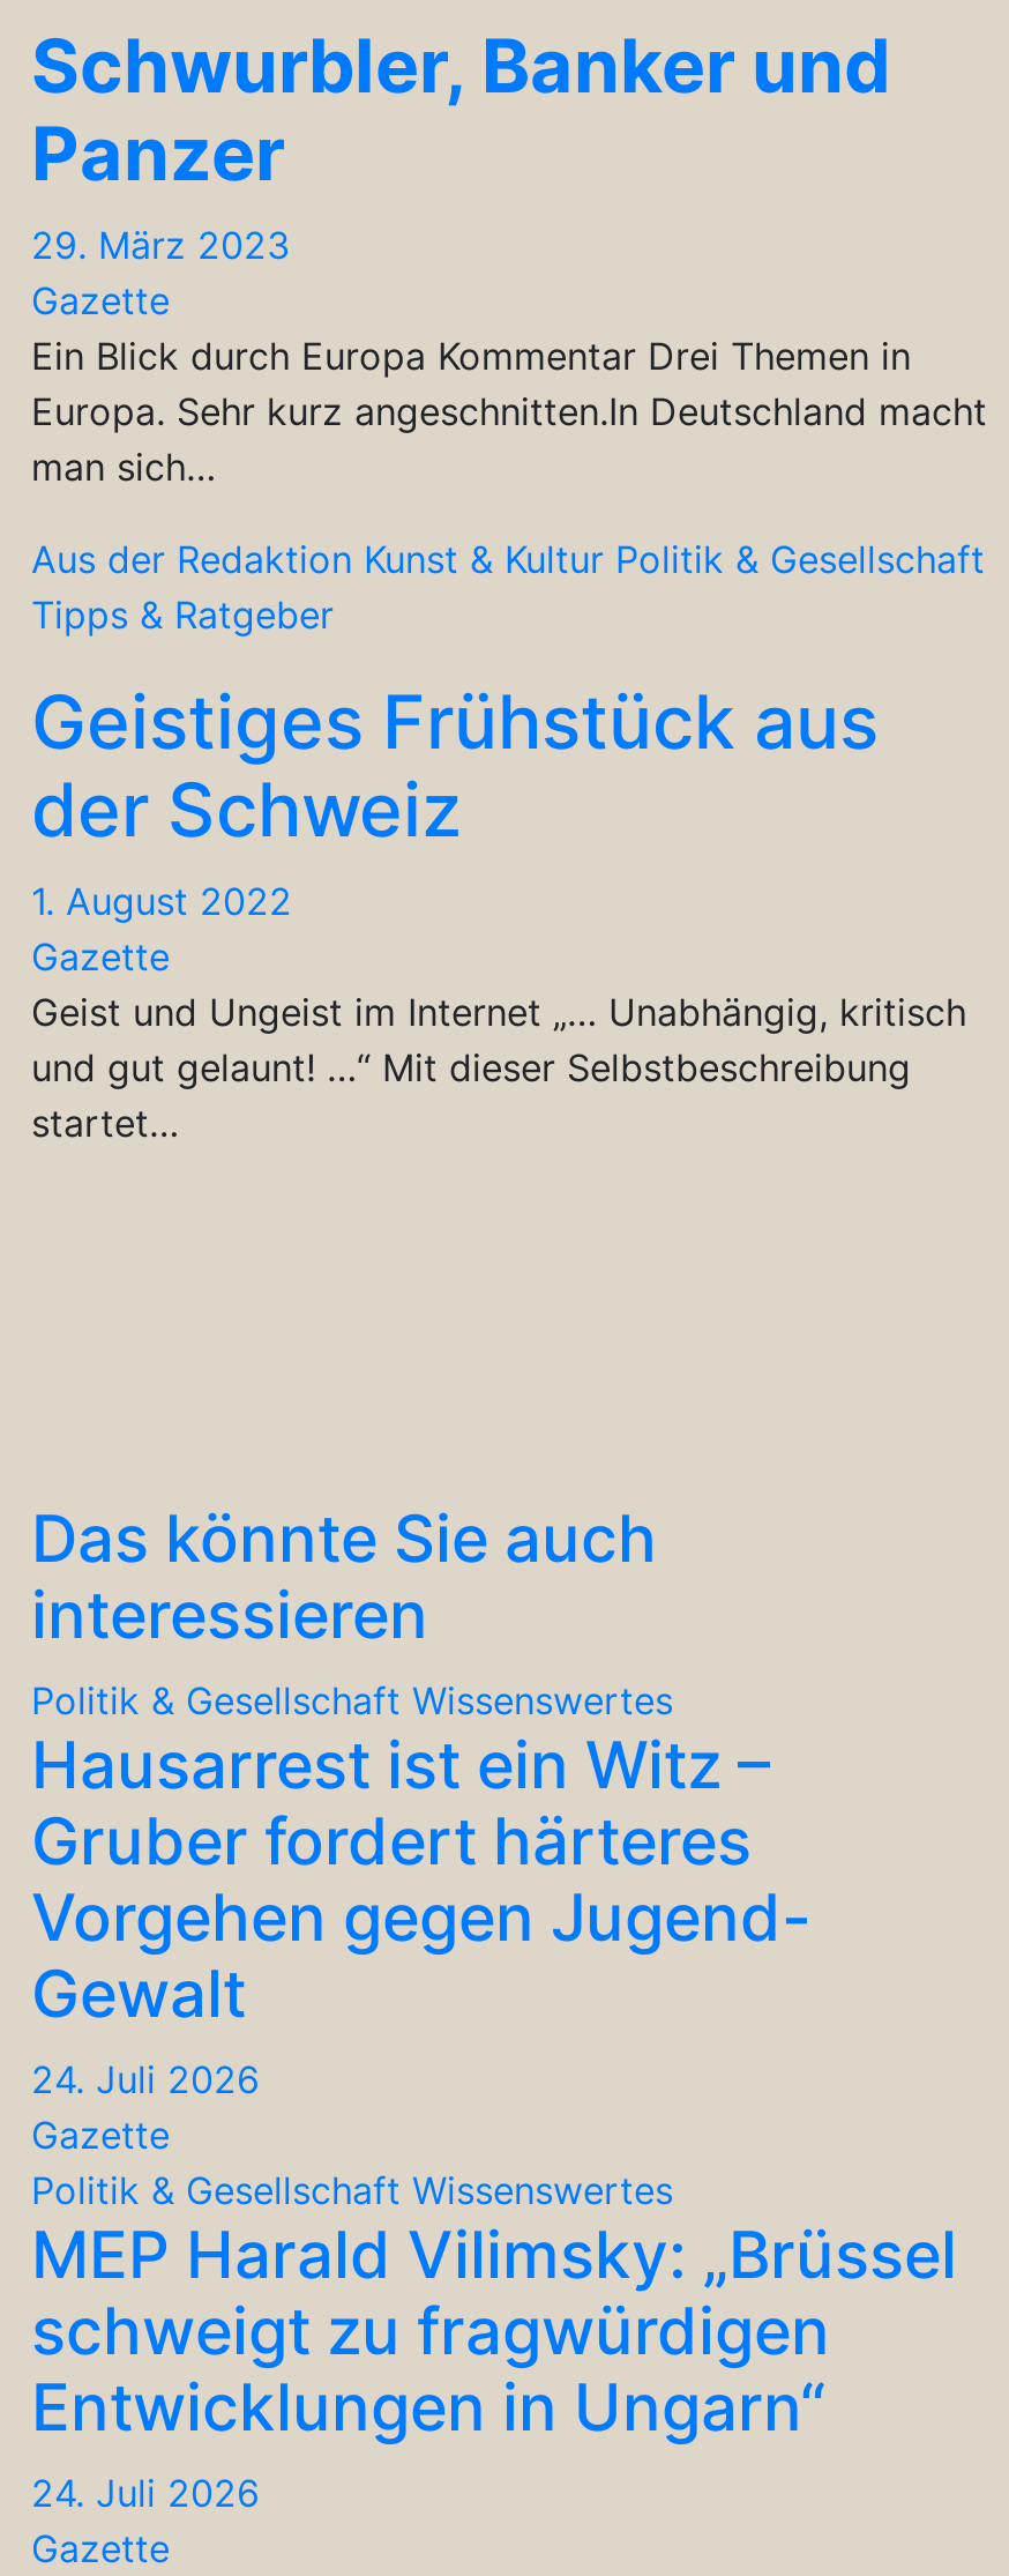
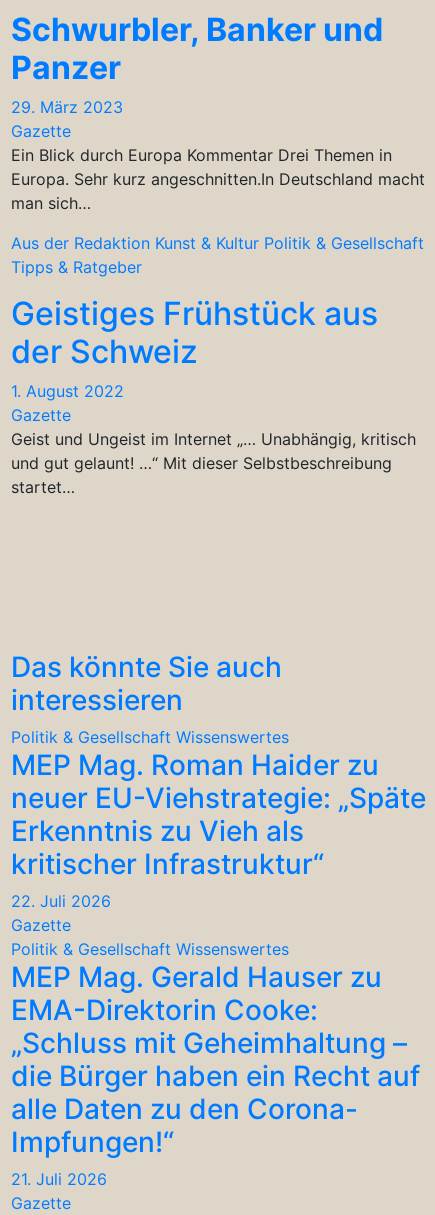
- Hausarrest ist ein Witz –
- Gruber fordert härteres
- Vorgehen gegen Jugend-
- Gewalt
- 24. Juli 2026
+ MEP Mag. Roman Haider zu
+ neuer EU-Viehstrategie: „Späte
+ Erkenntnis zu Vieh als
+ kritischer Infrastruktur“
+ 22. Juli 2026

- MEP Harald Vilimsky: „Brüssel
- schweigt zu fragwürdigen
- Entwicklungen in Ungarn“
- 24. Juli 2026
+ MEP Mag. Gerald Hauser zu
+ EMA-Direktorin Cooke:
+ „Schluss mit Geheimhaltung –
+ die Bürger haben ein Recht auf
+ alle Daten zu den Corona-
+ Impfungen!“
+ 21. Juli 2026
